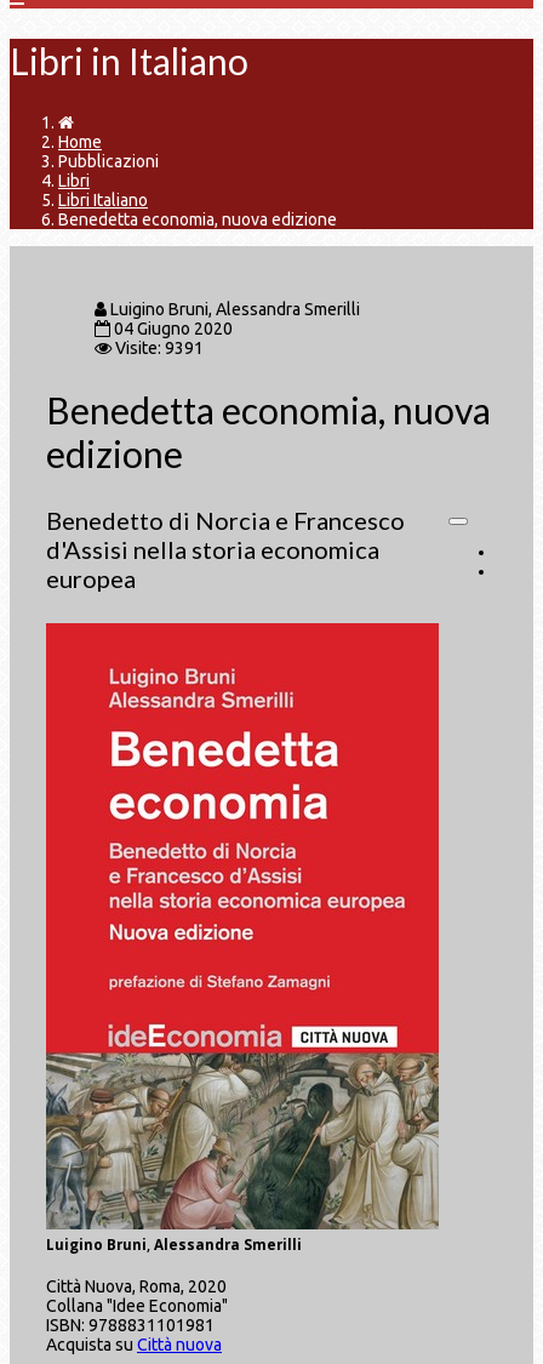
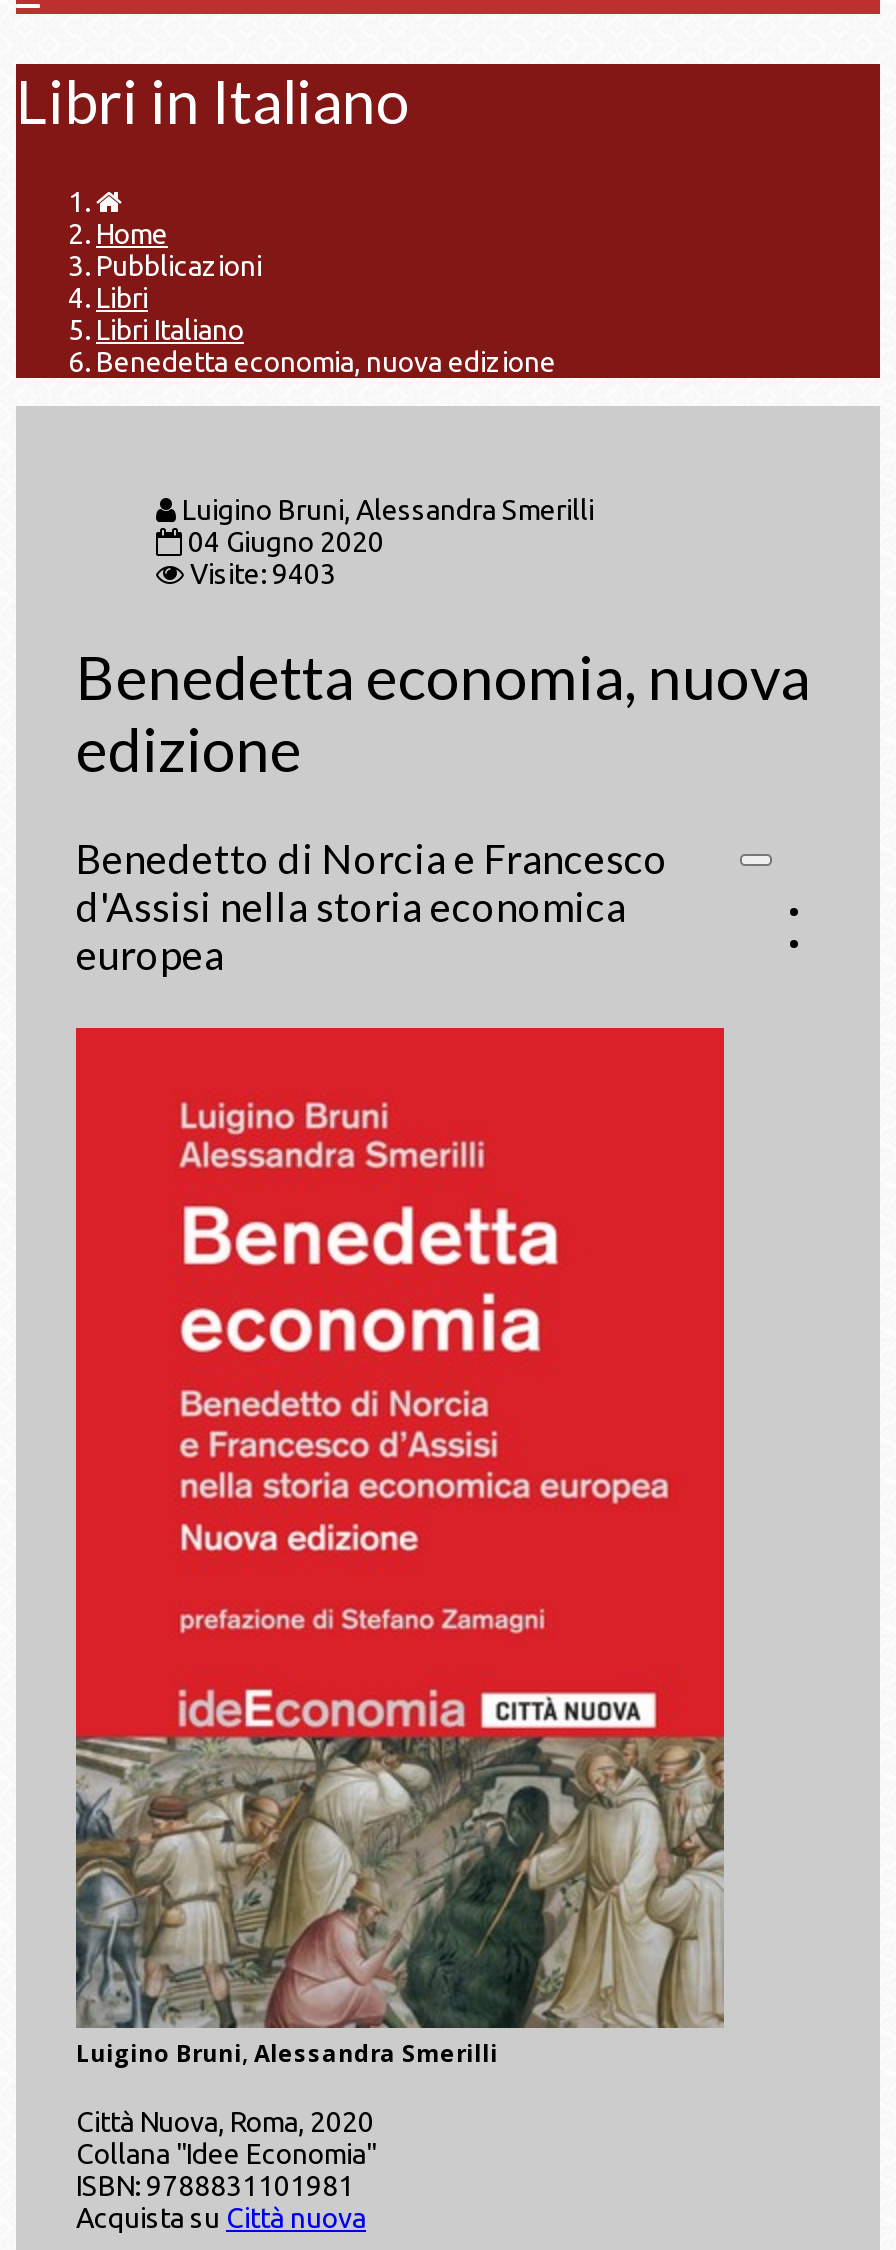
- Visite: 9391
+ Visite: 9403
